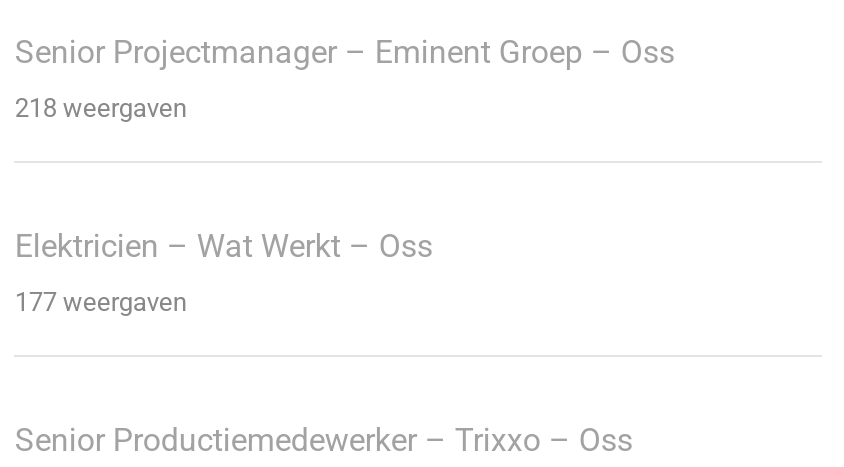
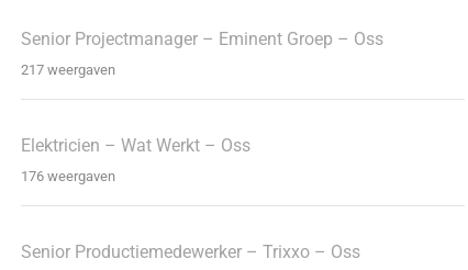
- 218 weergaven
+ 217 weergaven

- 177 weergaven
+ 176 weergaven
